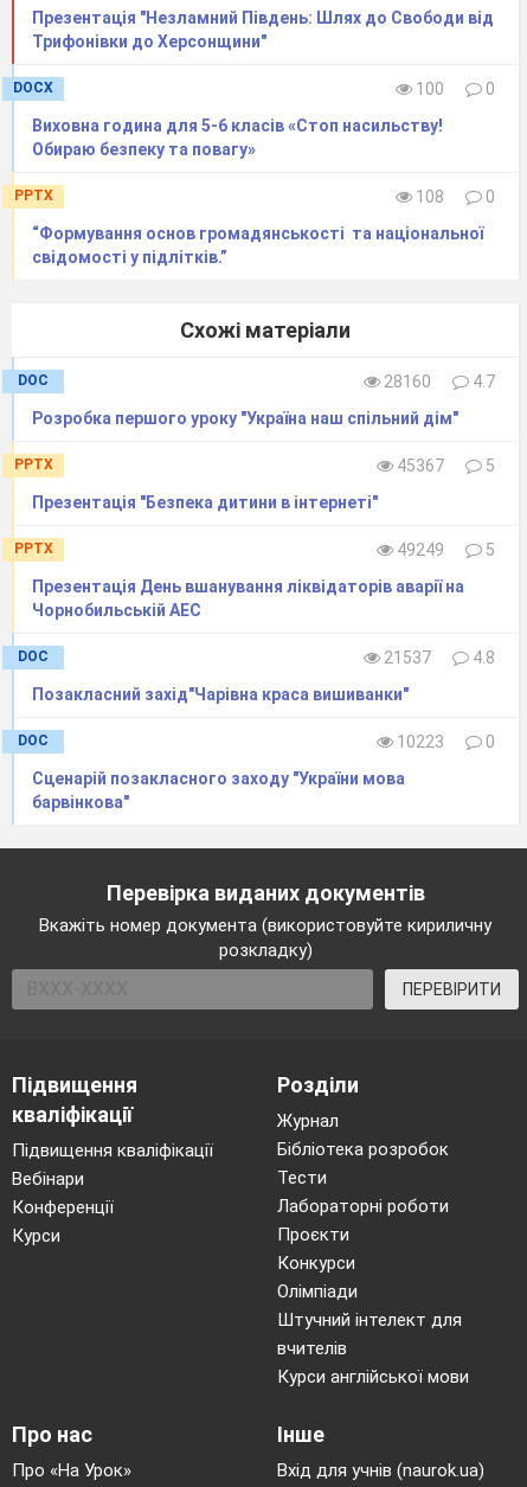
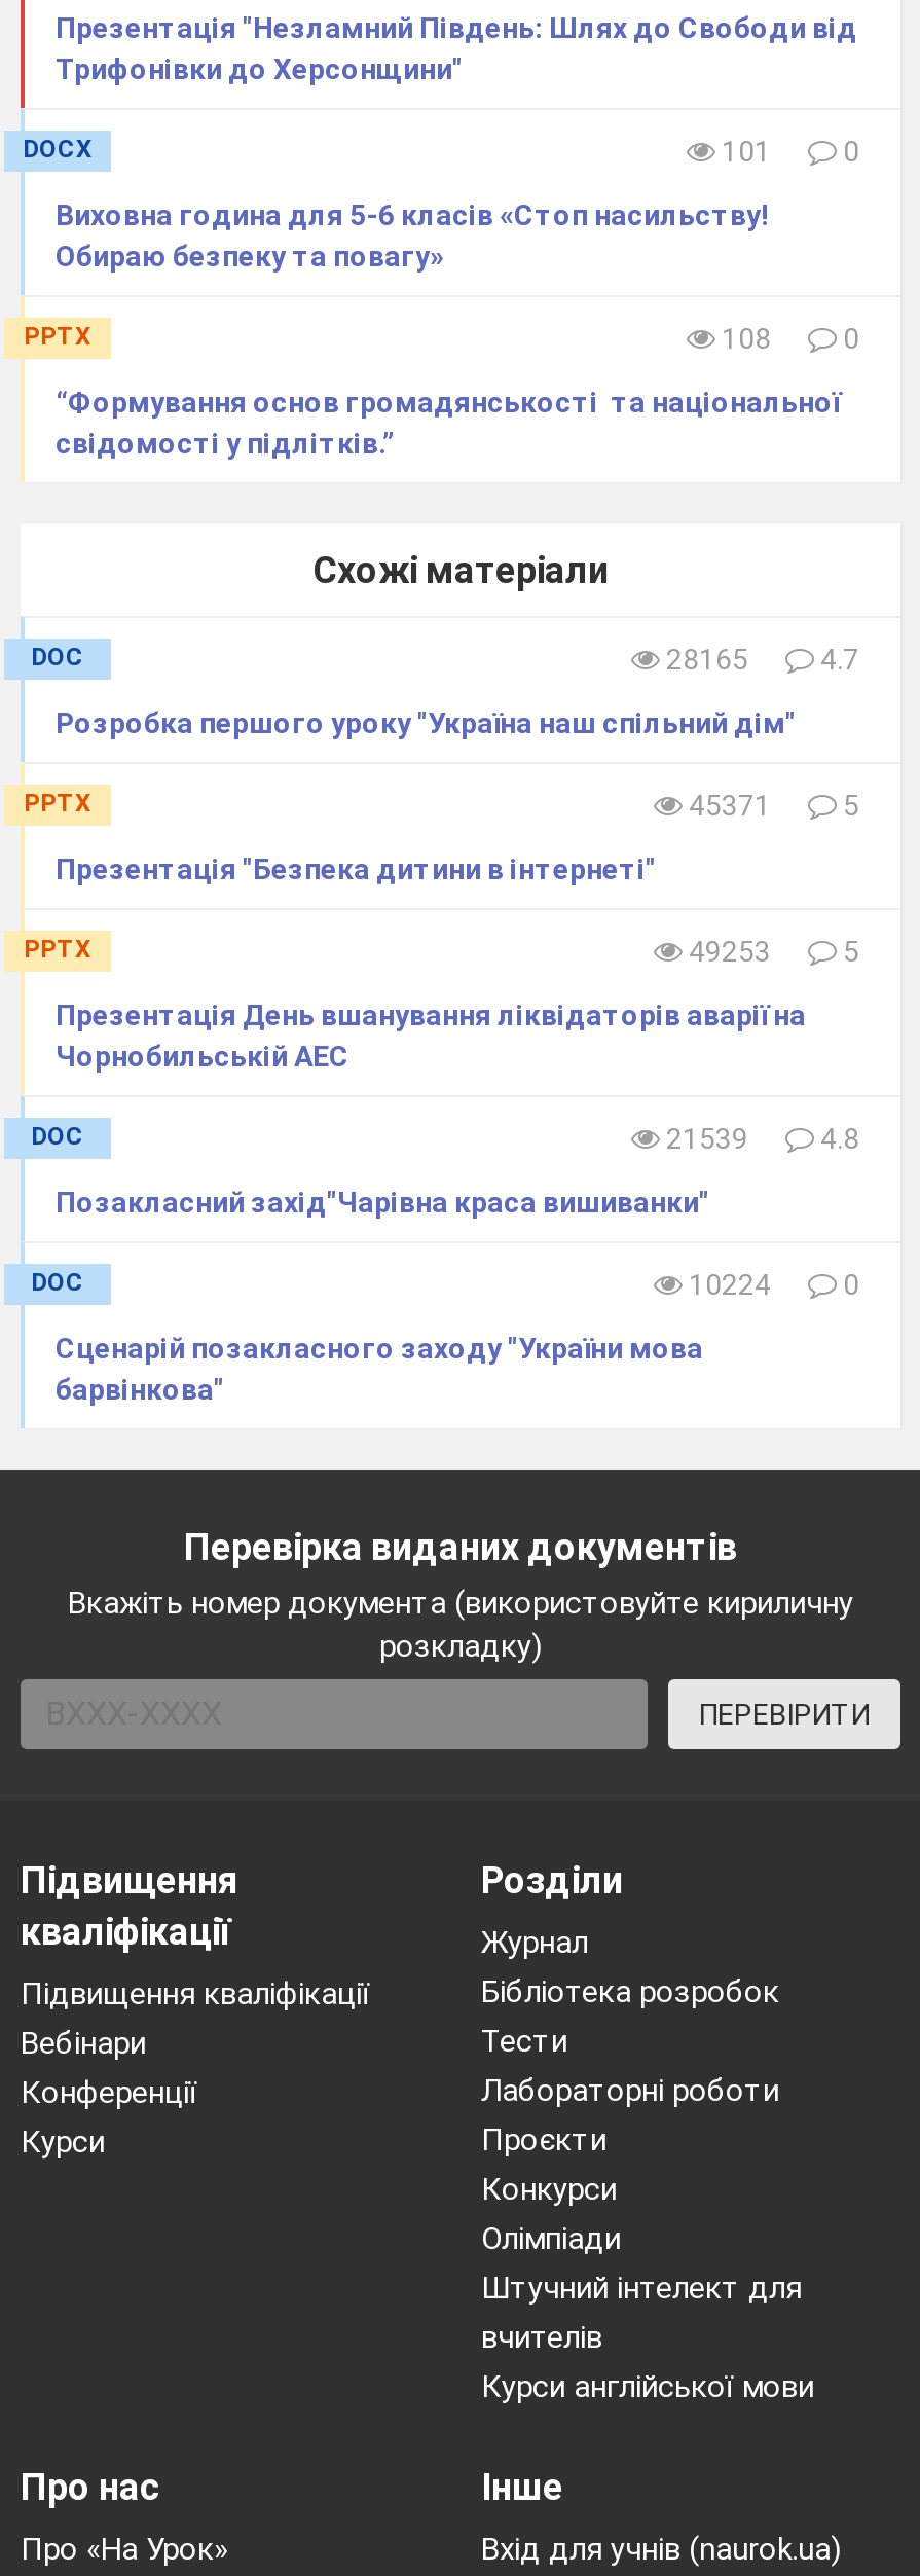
- 100 0
+ 101 0

- 28160 4.7
+ 28165 4.7

- 45367 5
+ 45371 5

- 49249 5
+ 49253 5

- 21537 4.8
+ 21539 4.8

- 10223 0
+ 10224 0
